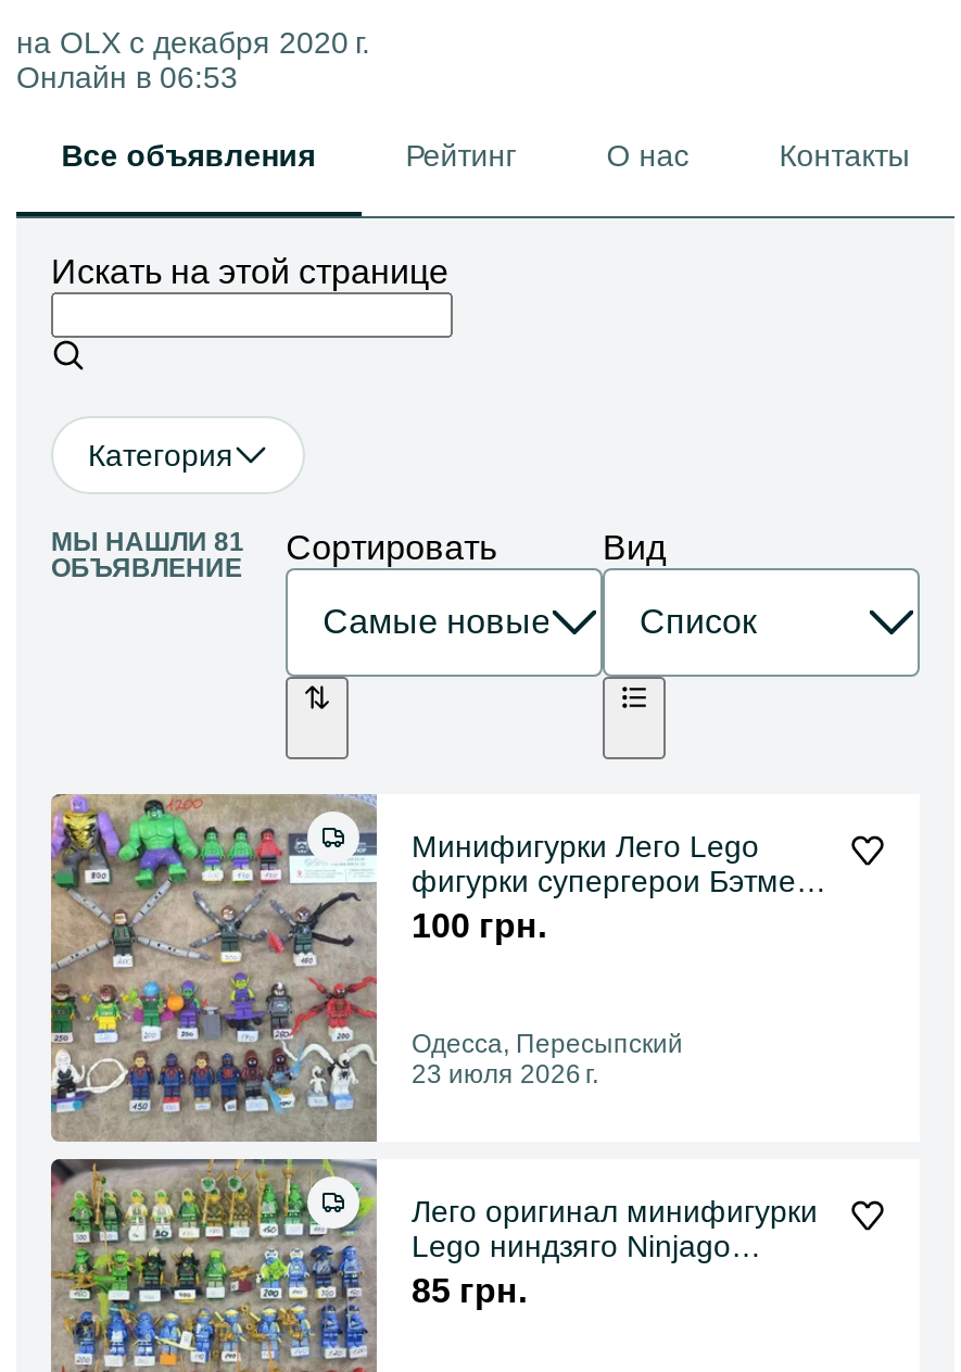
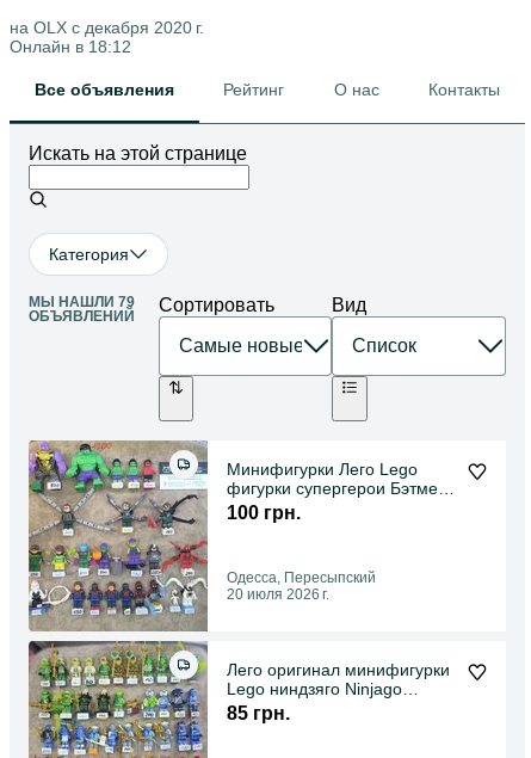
- Онлайн в 06:53
+ Онлайн в 18:12

- МЫ НАШЛИ 81
- ОБЪЯВЛЕНИЕ
+ МЫ НАШЛИ 79
+ ОБЪЯВЛЕНИЙ

- 23 июля 2026 г.
+ 20 июля 2026 г.
